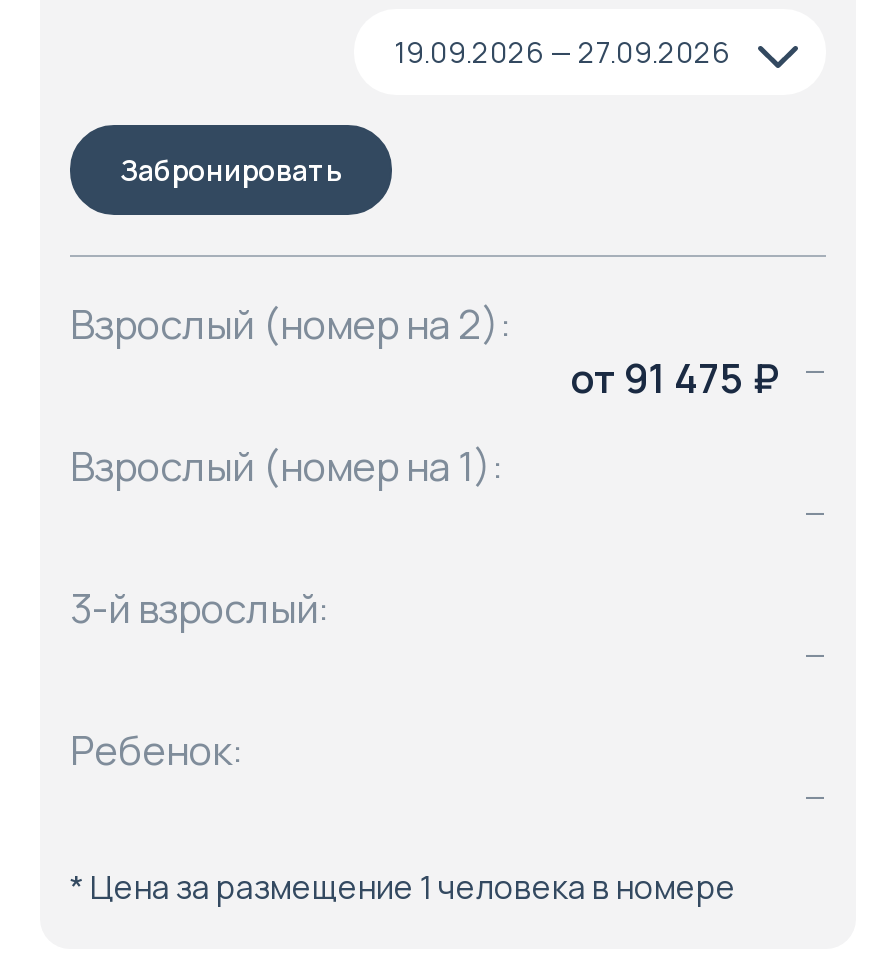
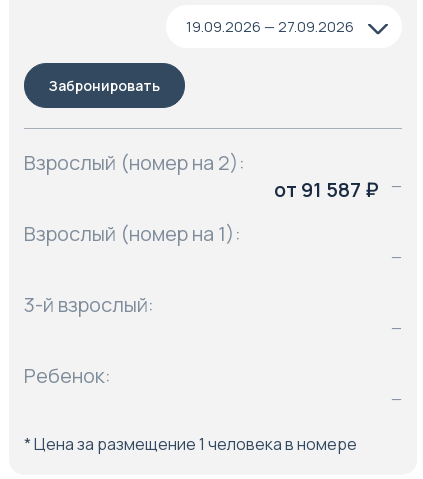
- от 91 475 ₽
+ от 91 587 ₽
